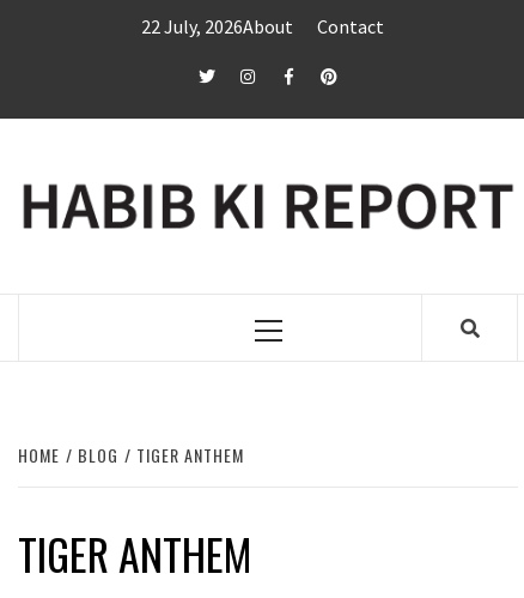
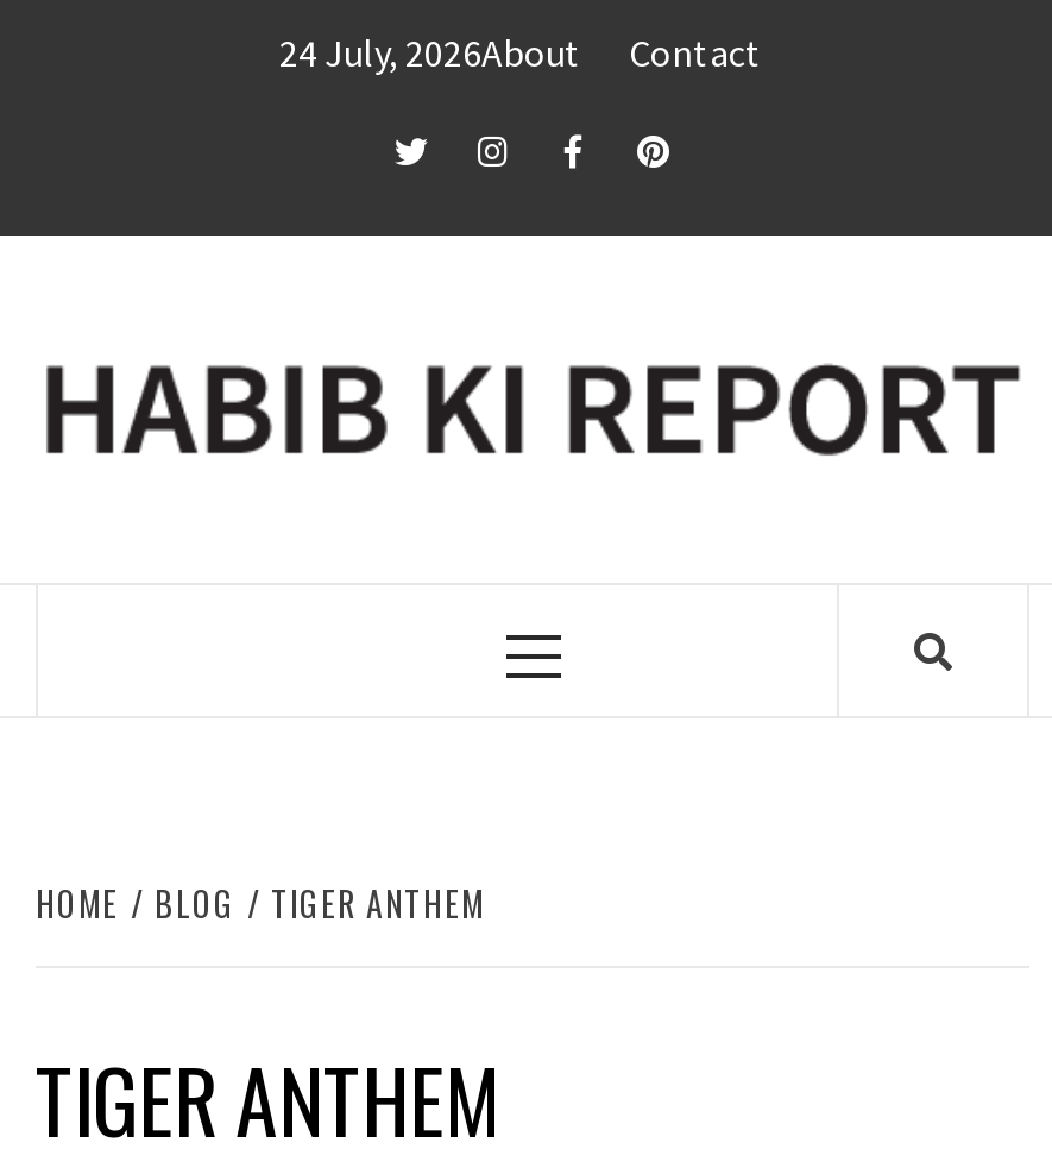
- 22 July, 2026About Contact
+ 24 July, 2026About Contact
